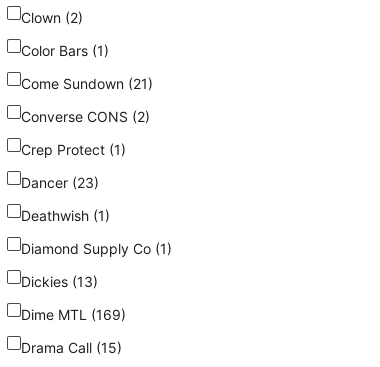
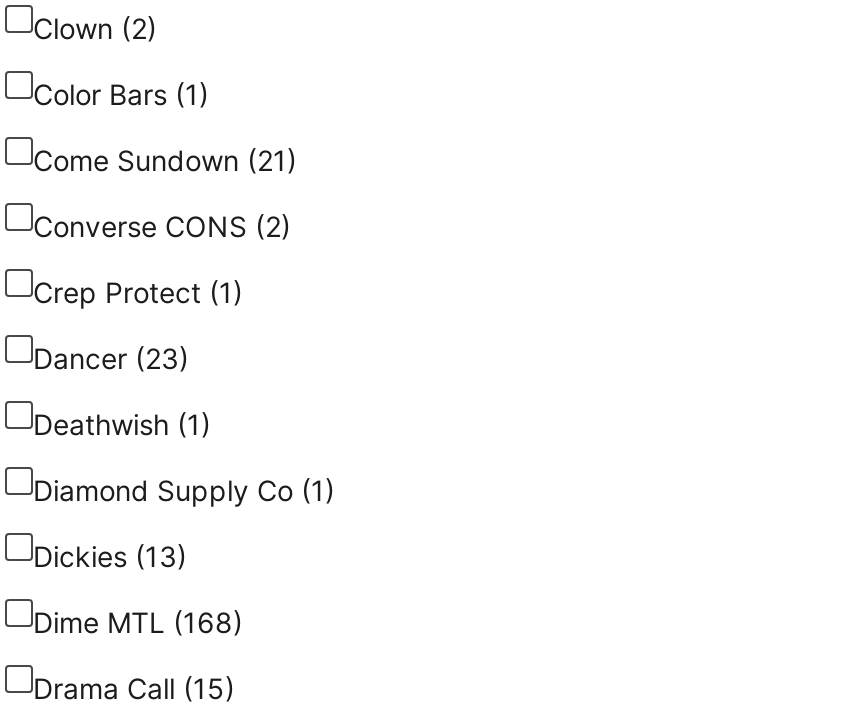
- Dime MTL (169)
+ Dime MTL (168)
